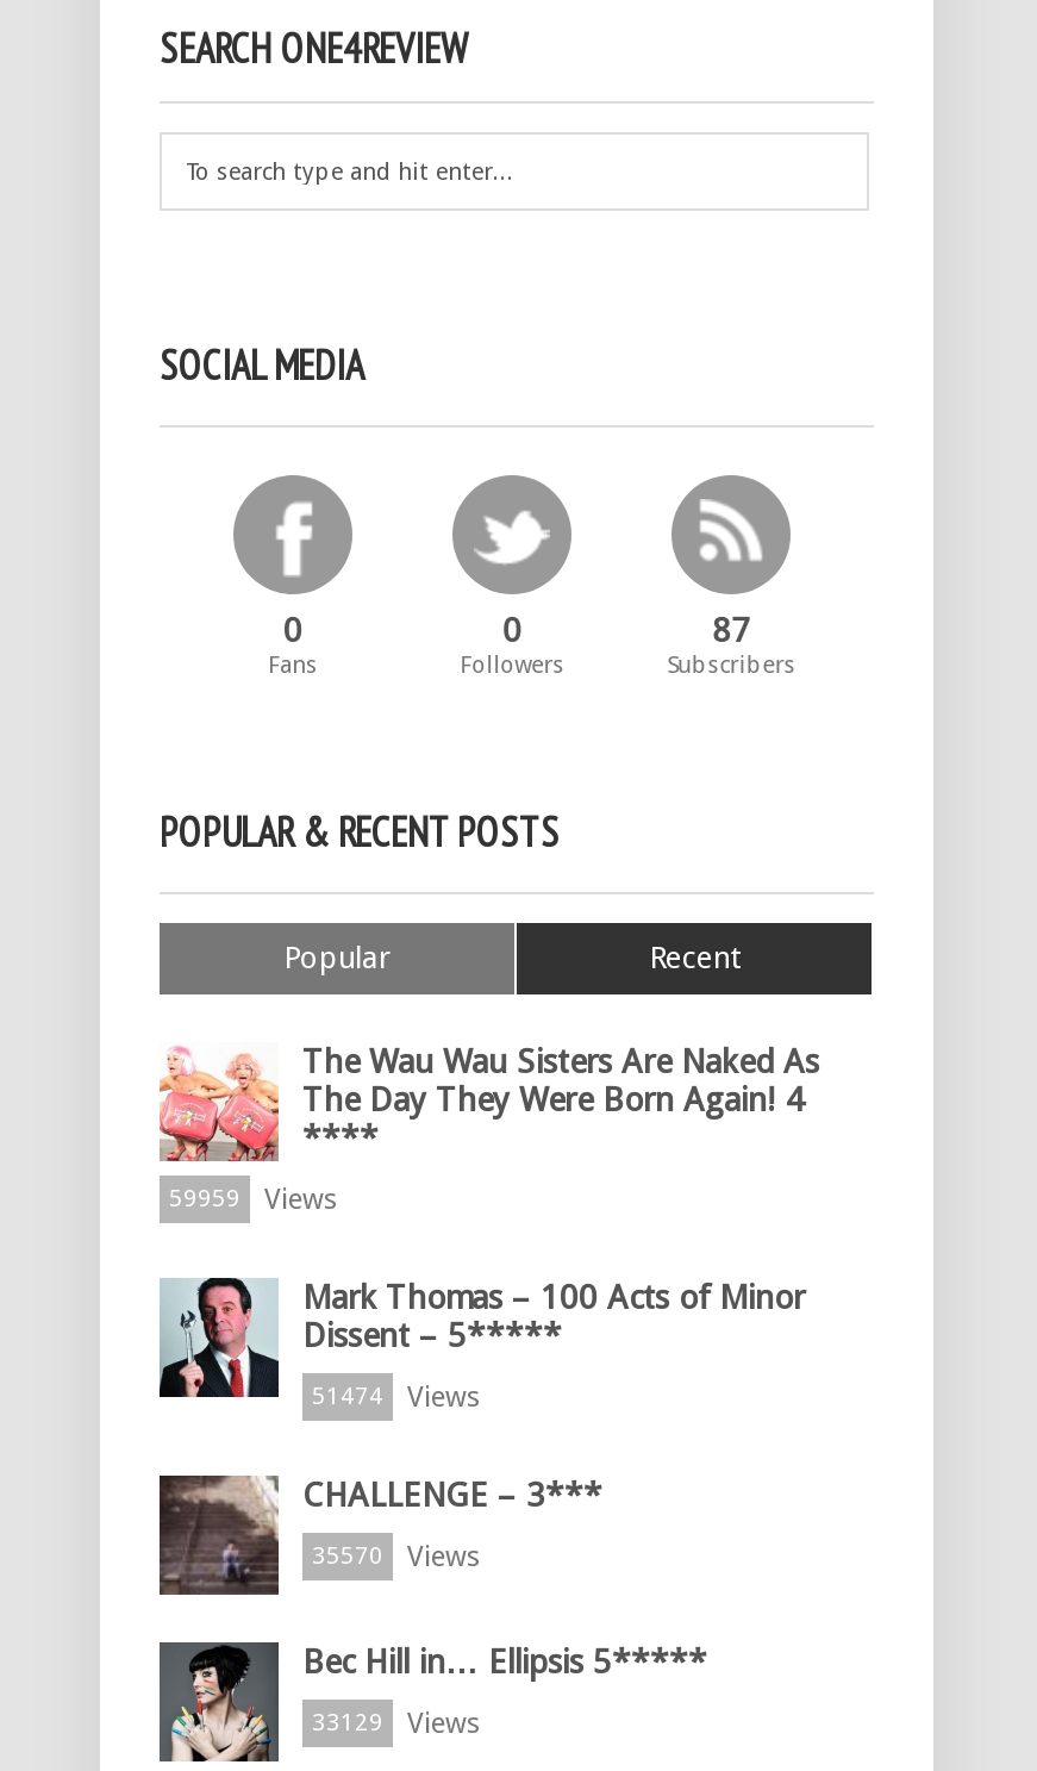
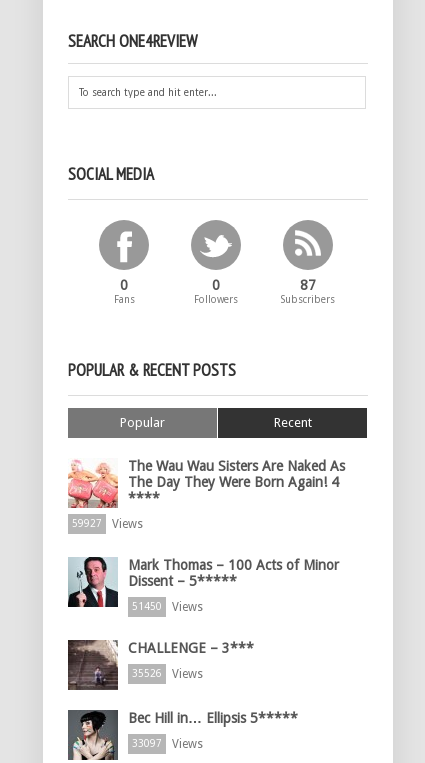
- 59959 Views
+ 59927 Views

- 51474 Views
+ 51450 Views

- 35570 Views
+ 35526 Views

- 33129 Views
+ 33097 Views
